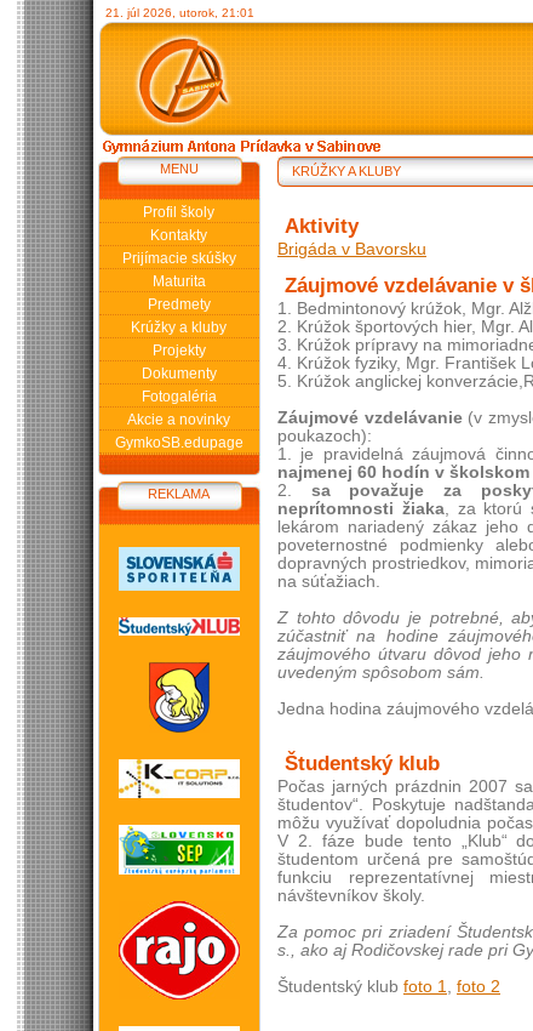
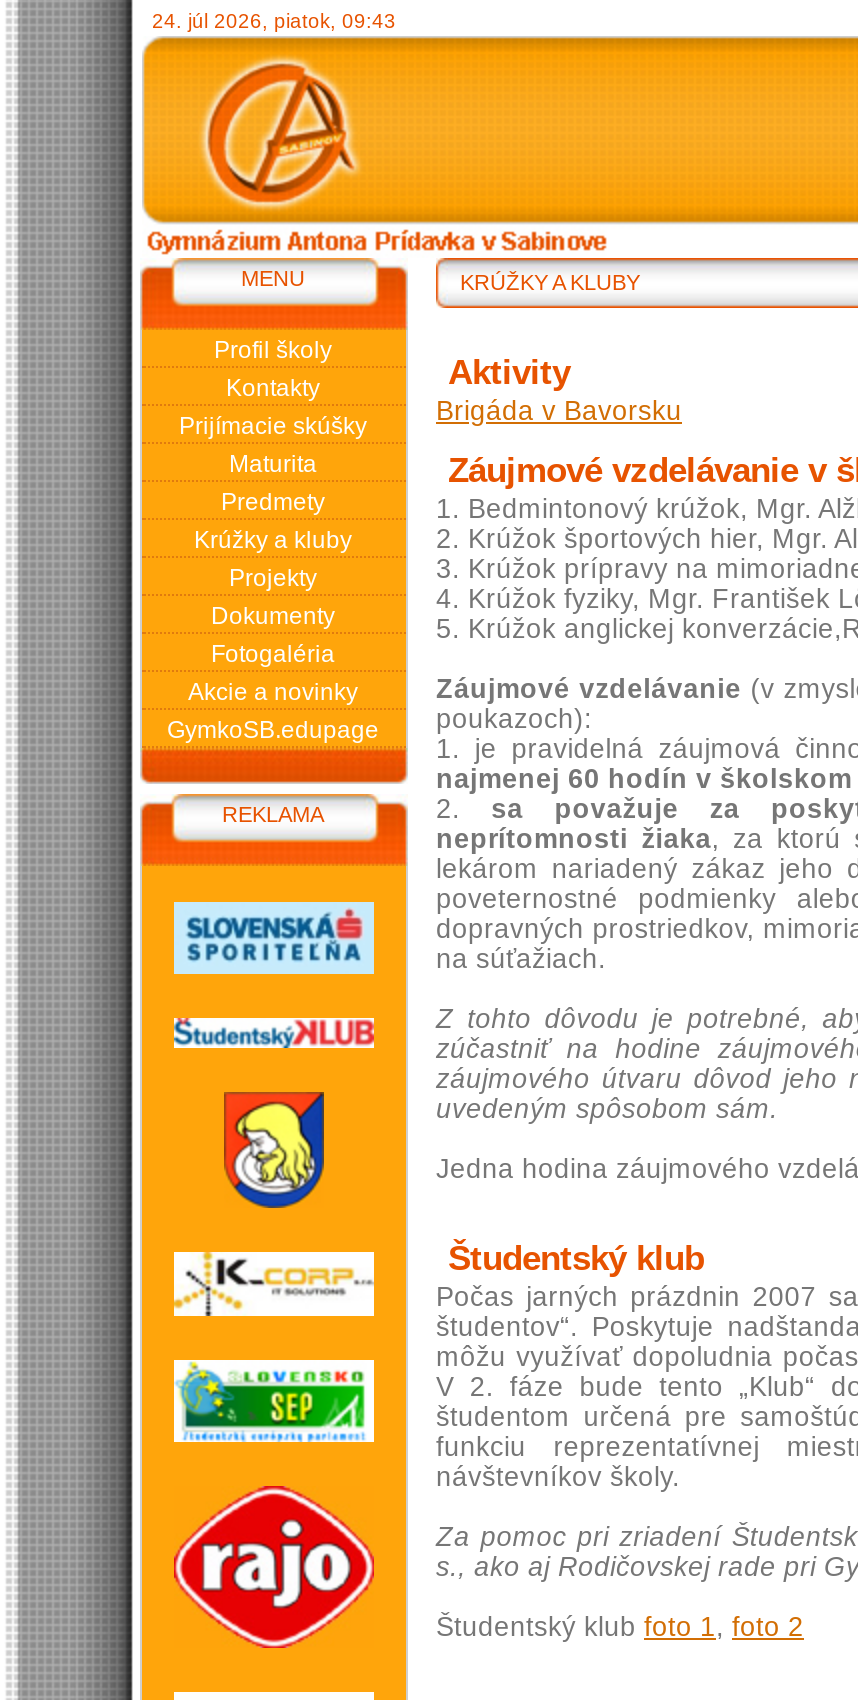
- 21. júl 2026, utorok, 21:01
+ 24. júl 2026, piatok, 09:43
